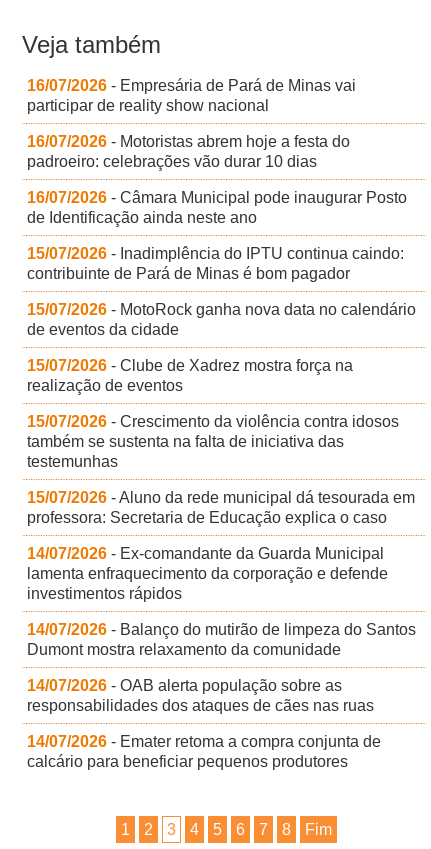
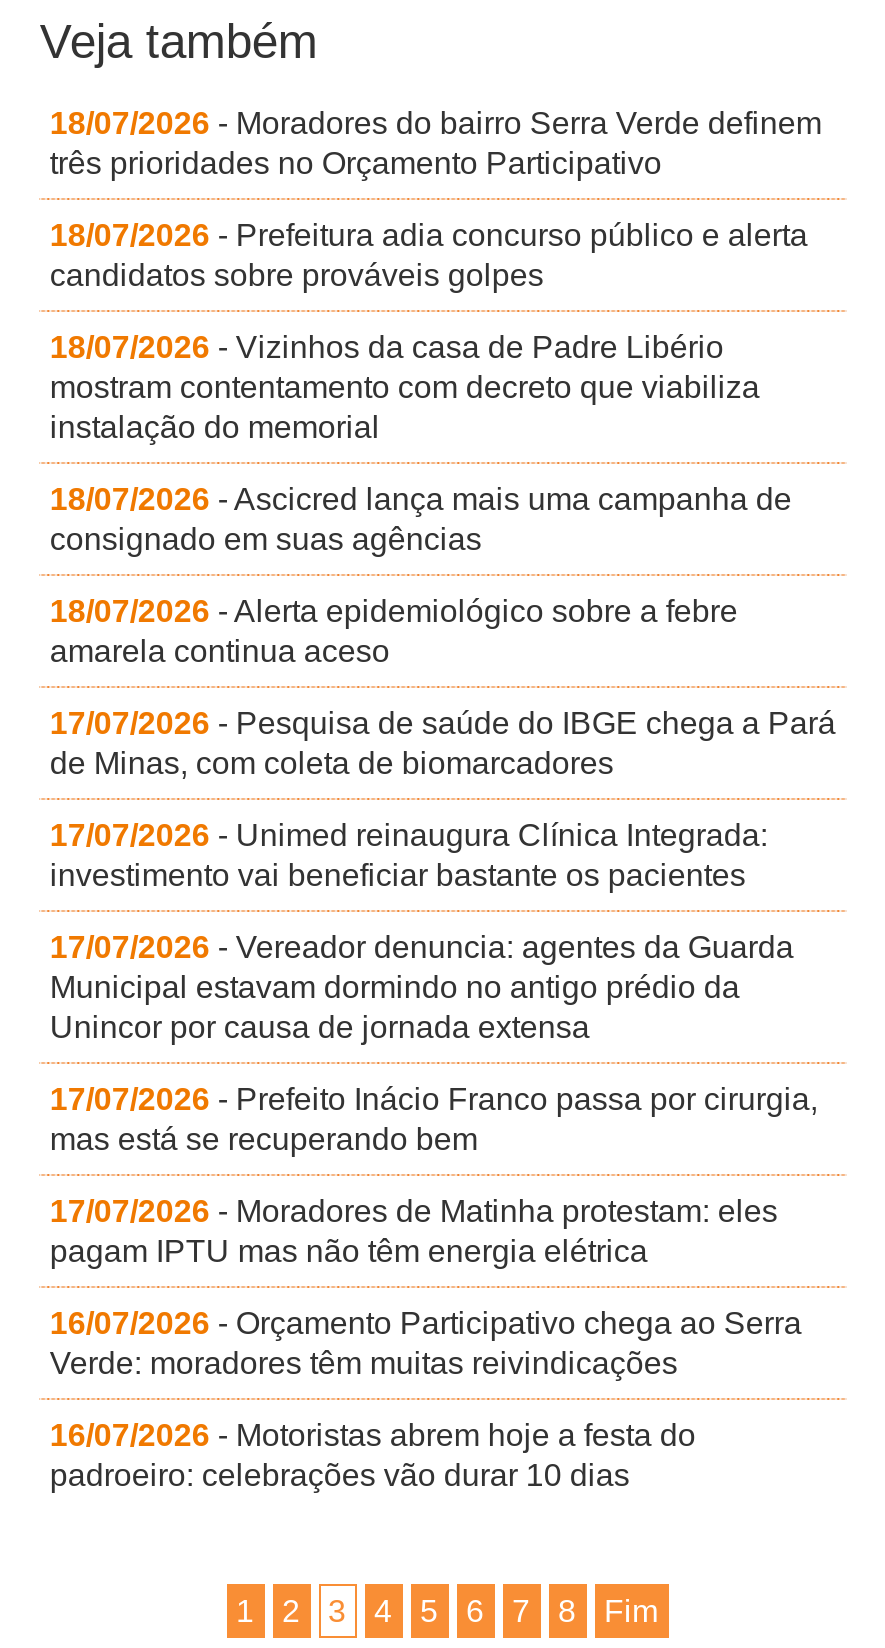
- 16/07/2026 - Empresária de Pará de Minas vai
- participar de reality show nacional
+ 18/07/2026 - Moradores do bairro Serra Verde definem
+ três prioridades no Orçamento Participativo
+ 18/07/2026 - Prefeitura adia concurso público e alerta
+ candidatos sobre prováveis golpes
+ 18/07/2026 - Vizinhos da casa de Padre Libério
+ mostram contentamento com decreto que viabiliza
+ instalação do memorial
+ 18/07/2026 - Ascicred lança mais uma campanha de
+ consignado em suas agências
+ 18/07/2026 - Alerta epidemiológico sobre a febre
+ amarela continua aceso
+ 17/07/2026 - Pesquisa de saúde do IBGE chega a Pará
+ de Minas, com coleta de biomarcadores
+ 17/07/2026 - Unimed reinaugura Clínica Integrada:
+ investimento vai beneficiar bastante os pacientes
+ 17/07/2026 - Vereador denuncia: agentes da Guarda
+ Municipal estavam dormindo no antigo prédio da
+ Unincor por causa de jornada extensa
+ 17/07/2026 - Prefeito Inácio Franco passa por cirurgia,
+ mas está se recuperando bem
+ 17/07/2026 - Moradores de Matinha protestam: eles
+ pagam IPTU mas não têm energia elétrica
+ 16/07/2026 - Orçamento Participativo chega ao Serra
+ Verde: moradores têm muitas reivindicações

moved down: 16/07/2026 - Motoristas abrem hoje a festa do | padroeiro: celebrações vão durar 10 dias

- 16/07/2026 - Câmara Municipal pode inaugurar Posto
- de Identificação ainda neste ano
- 15/07/2026 - Inadimplência do IPTU continua caindo:
- contribuinte de Pará de Minas é bom pagador
- 15/07/2026 - MotoRock ganha nova data no calendário
- de eventos da cidade
- 15/07/2026 - Clube de Xadrez mostra força na
- realização de eventos
- 15/07/2026 - Crescimento da violência contra idosos
- também se sustenta na falta de iniciativa das
- testemunhas
- 15/07/2026 - Aluno da rede municipal dá tesourada em
- professora: Secretaria de Educação explica o caso
- 14/07/2026 - Ex-comandante da Guarda Municipal
- lamenta enfraquecimento da corporação e defende
- investimentos rápidos
- 14/07/2026 - Balanço do mutirão de limpeza do Santos
- Dumont mostra relaxamento da comunidade
- 14/07/2026 - OAB alerta população sobre as
- responsabilidades dos ataques de cães nas ruas
- 14/07/2026 - Emater retoma a compra conjunta de
- calcário para beneficiar pequenos produtores
